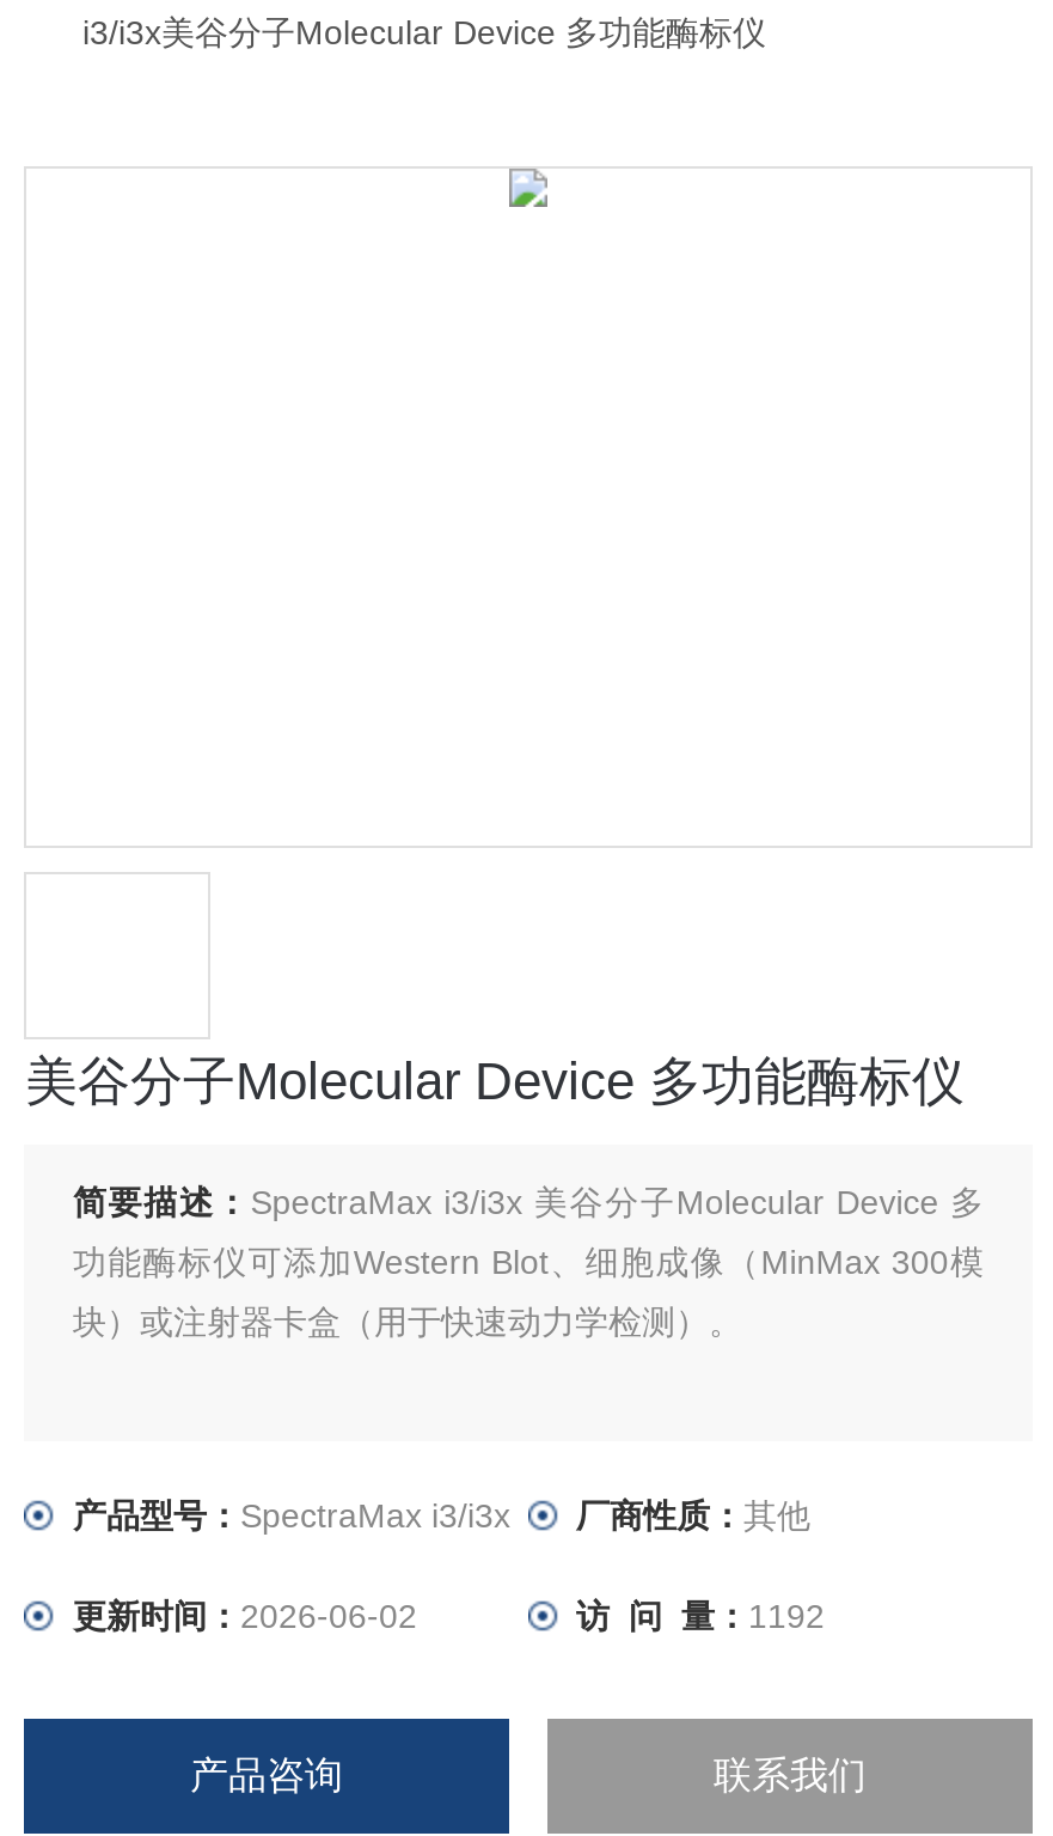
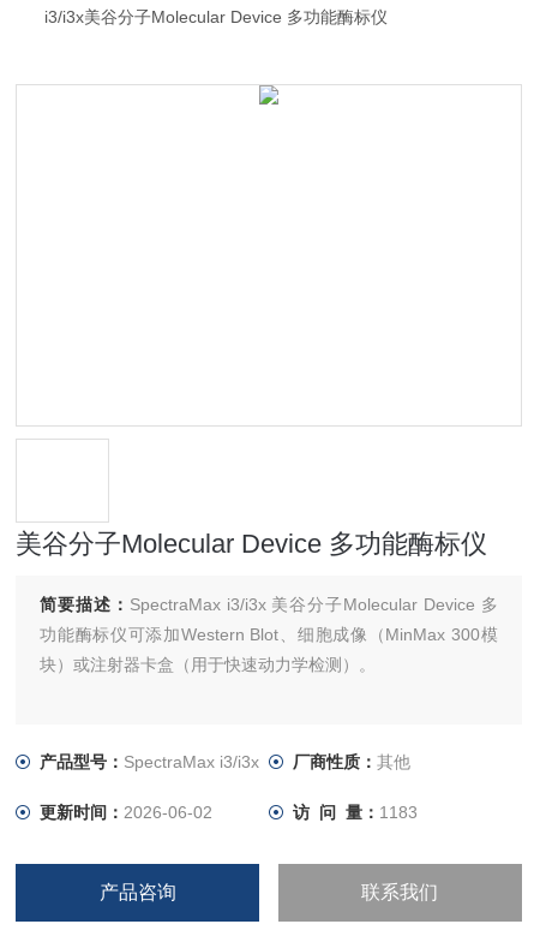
- 访 问 量：1192
+ 访 问 量：1183
